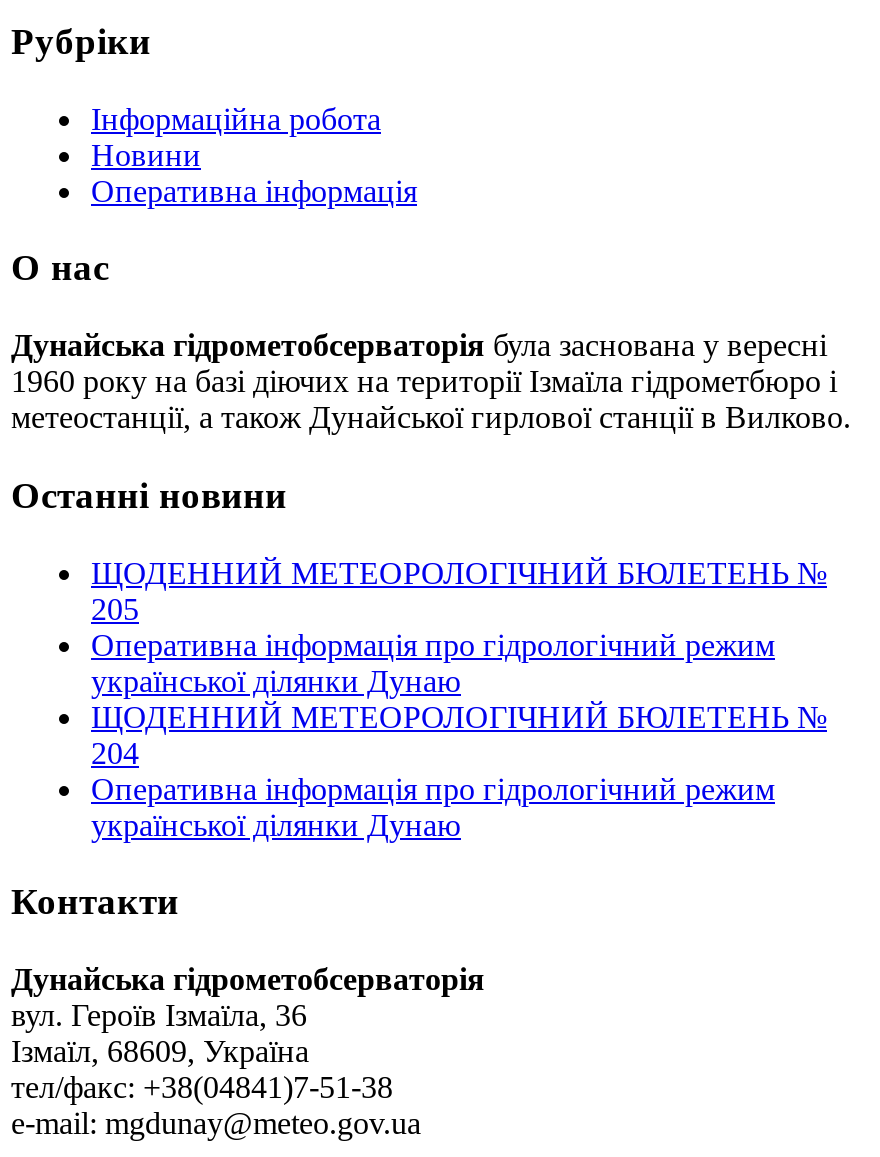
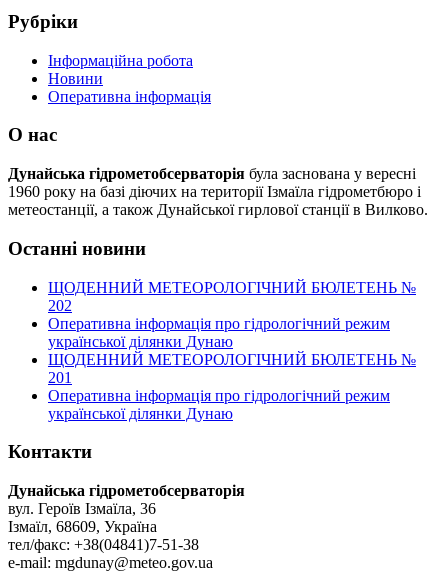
- 205
+ 202

- 204
+ 201
